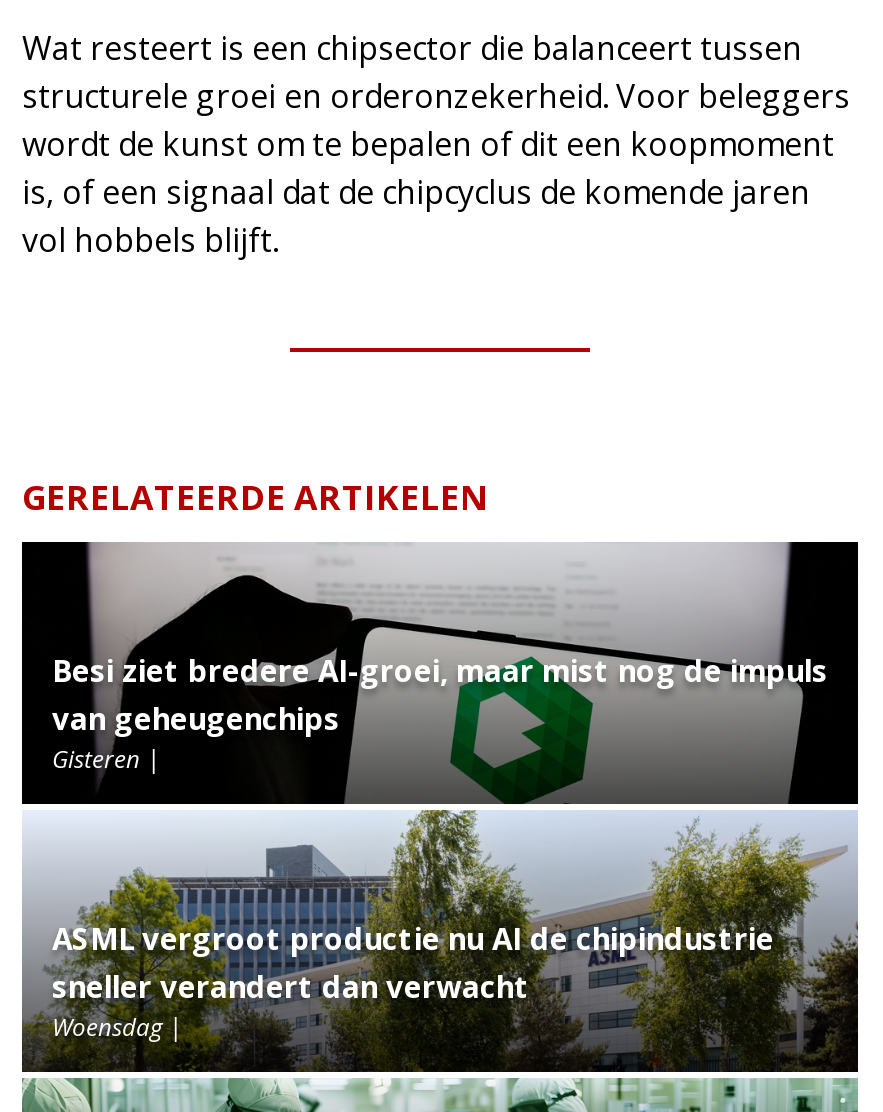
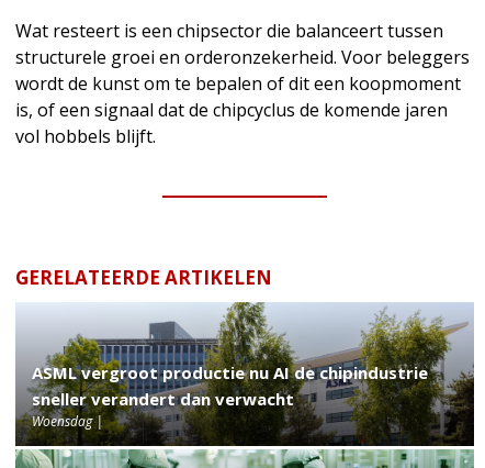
- [image]
- Besi ziet bredere AI-groei, maar mist nog de impuls
- van geheugenchips
- Gisteren
